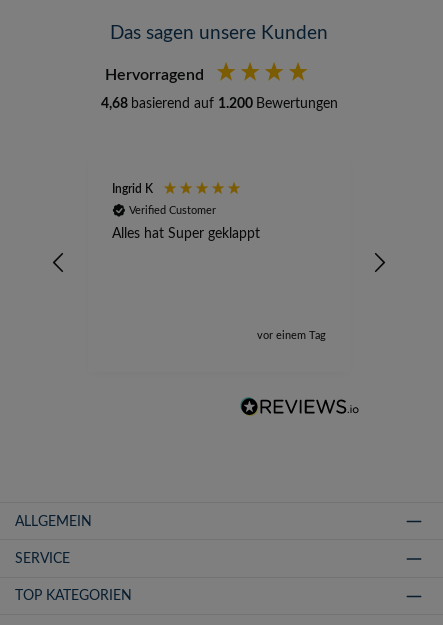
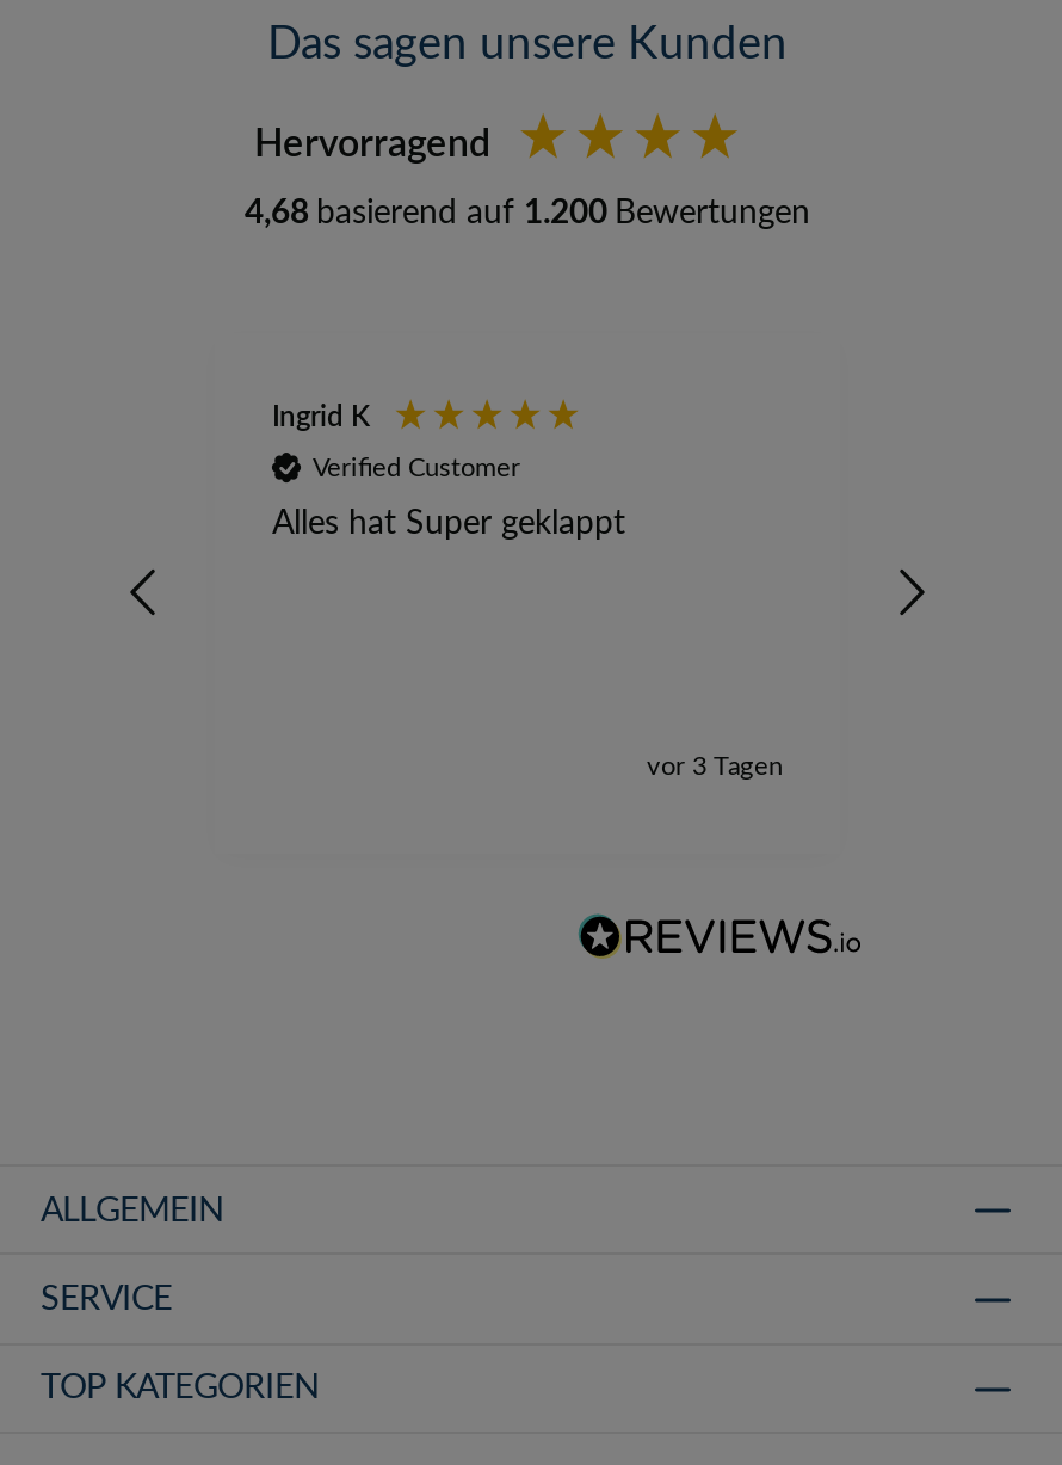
- vor einem Tag
+ vor 3 Tagen
